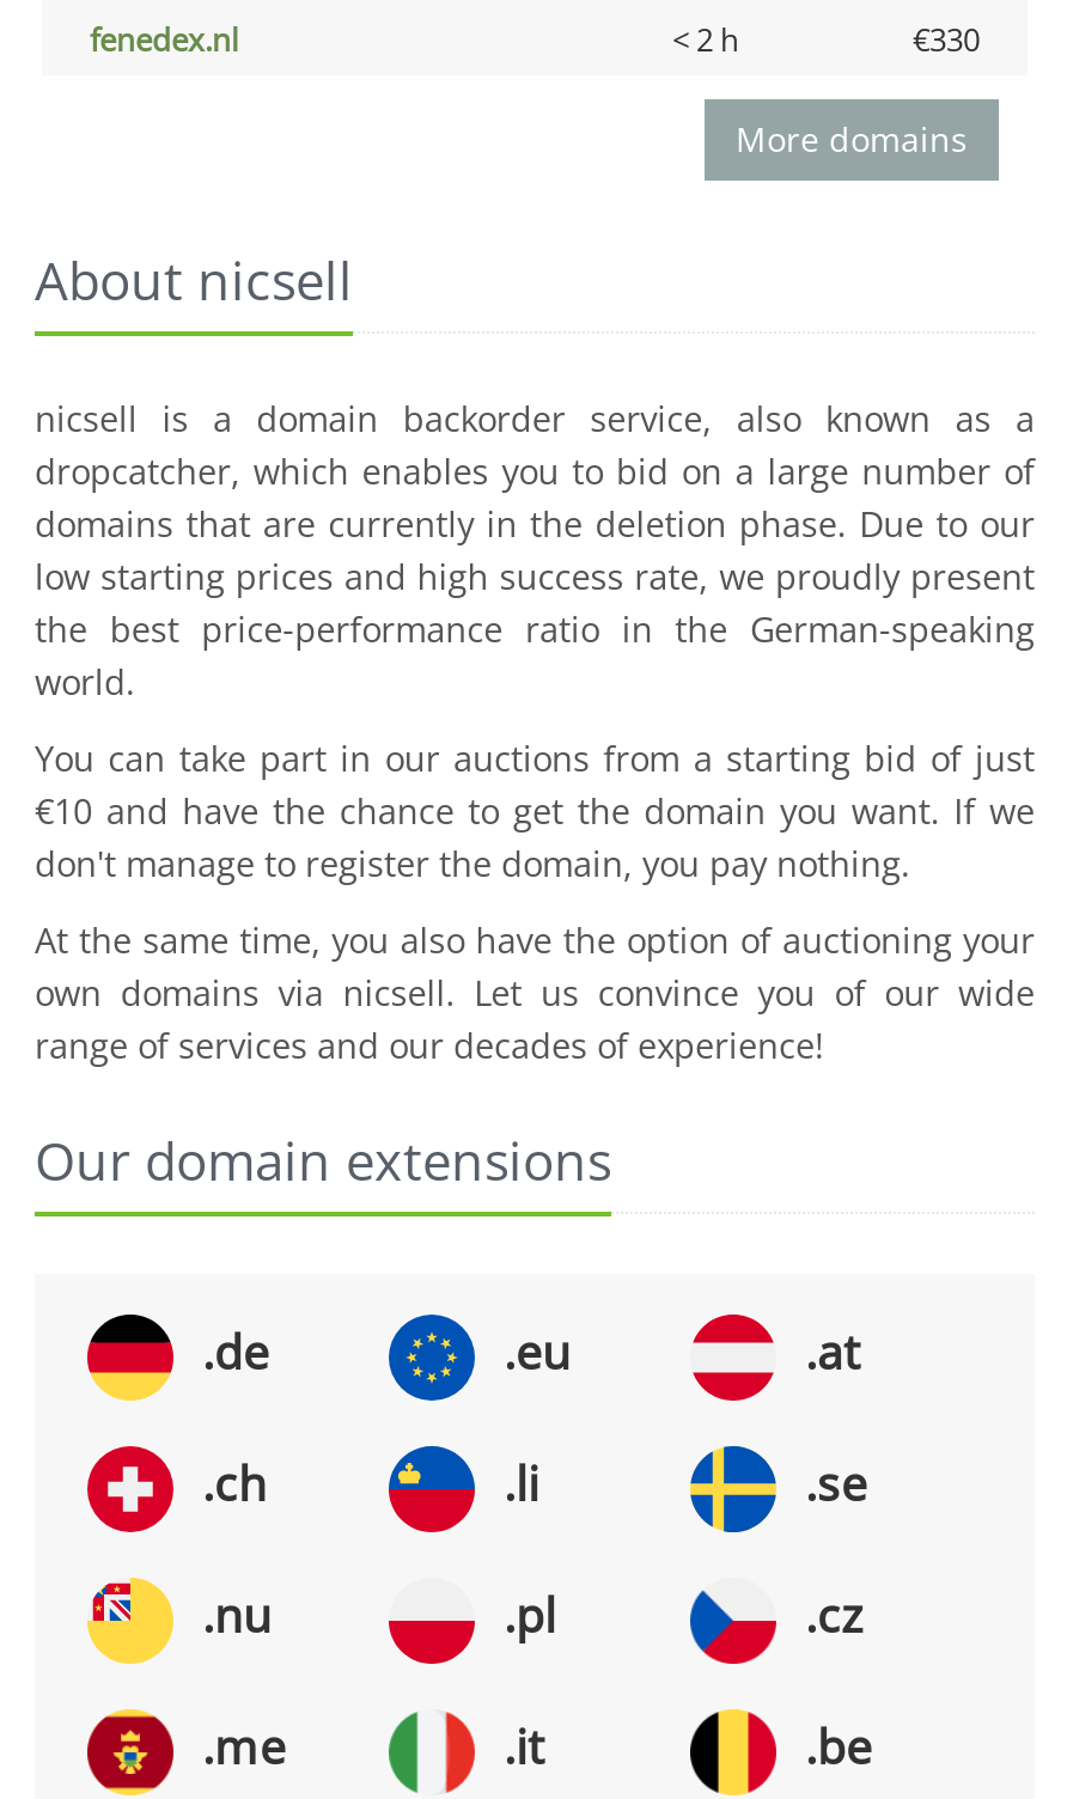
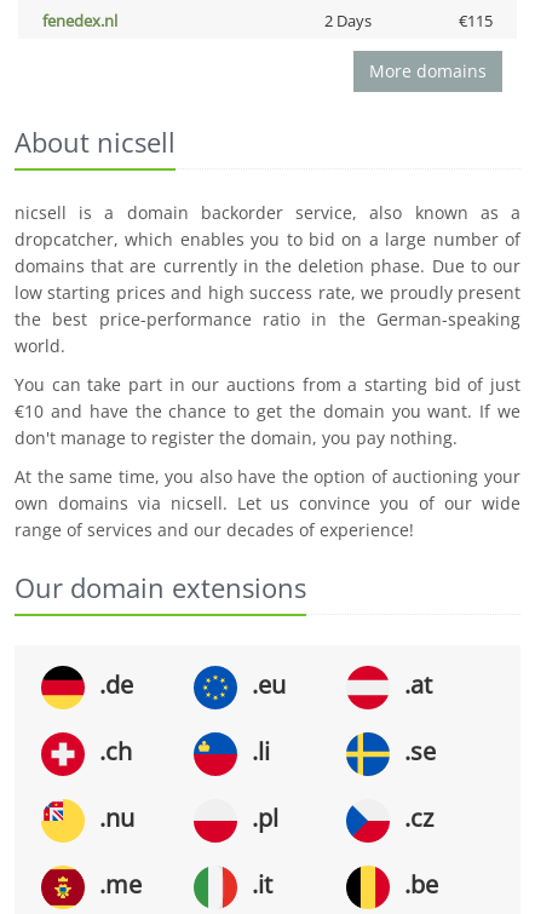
- < 2 h
- €330
+ 2 Days
+ €115
